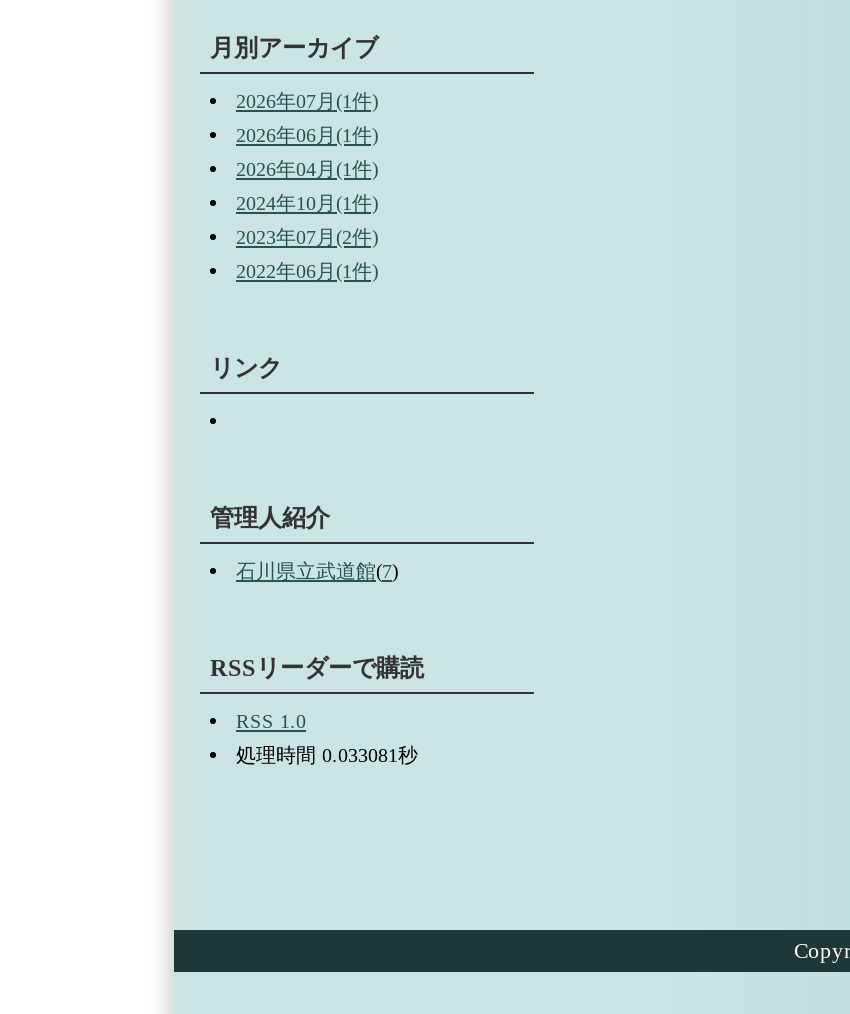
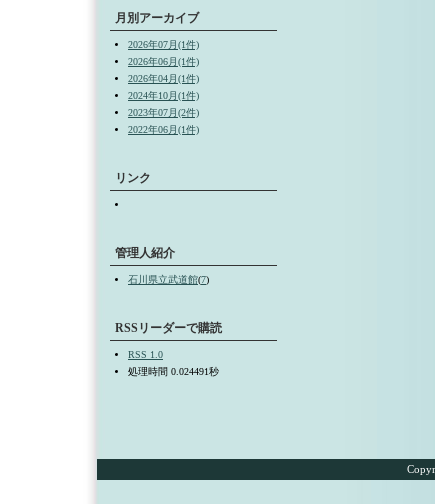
- 処理時間 0.033081秒
+ 処理時間 0.024491秒
